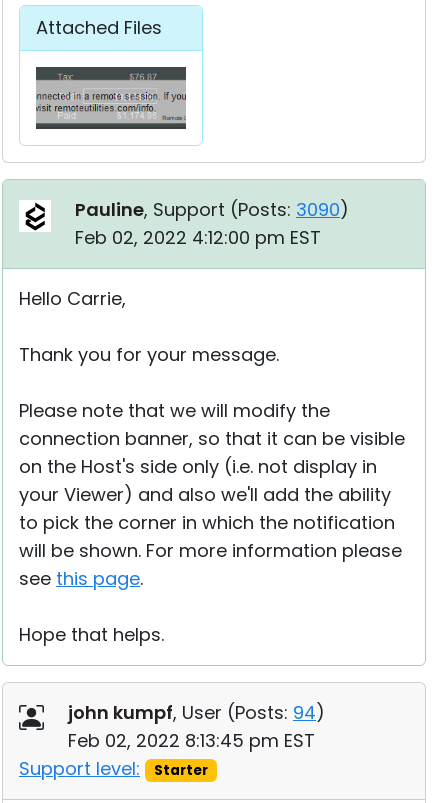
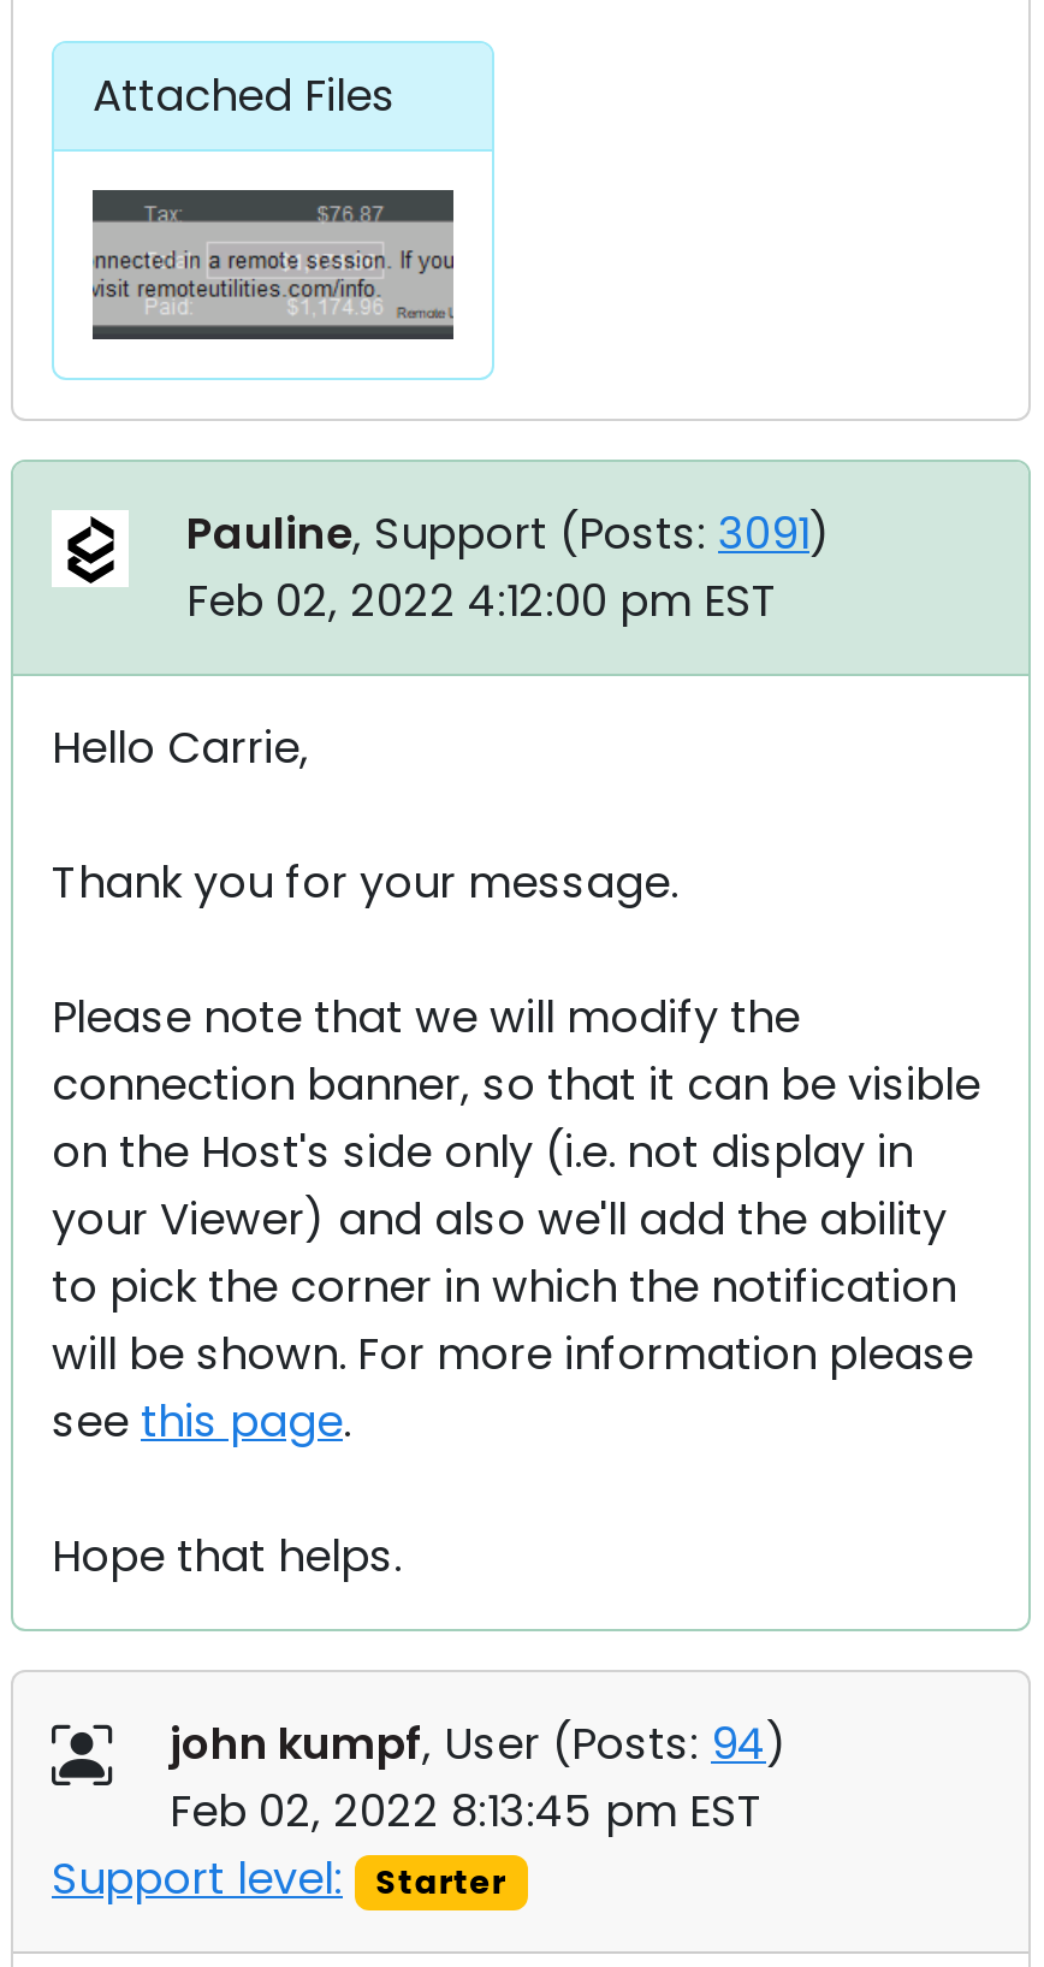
- Pauline, Support (Posts: 3090)
+ Pauline, Support (Posts: 3091)
